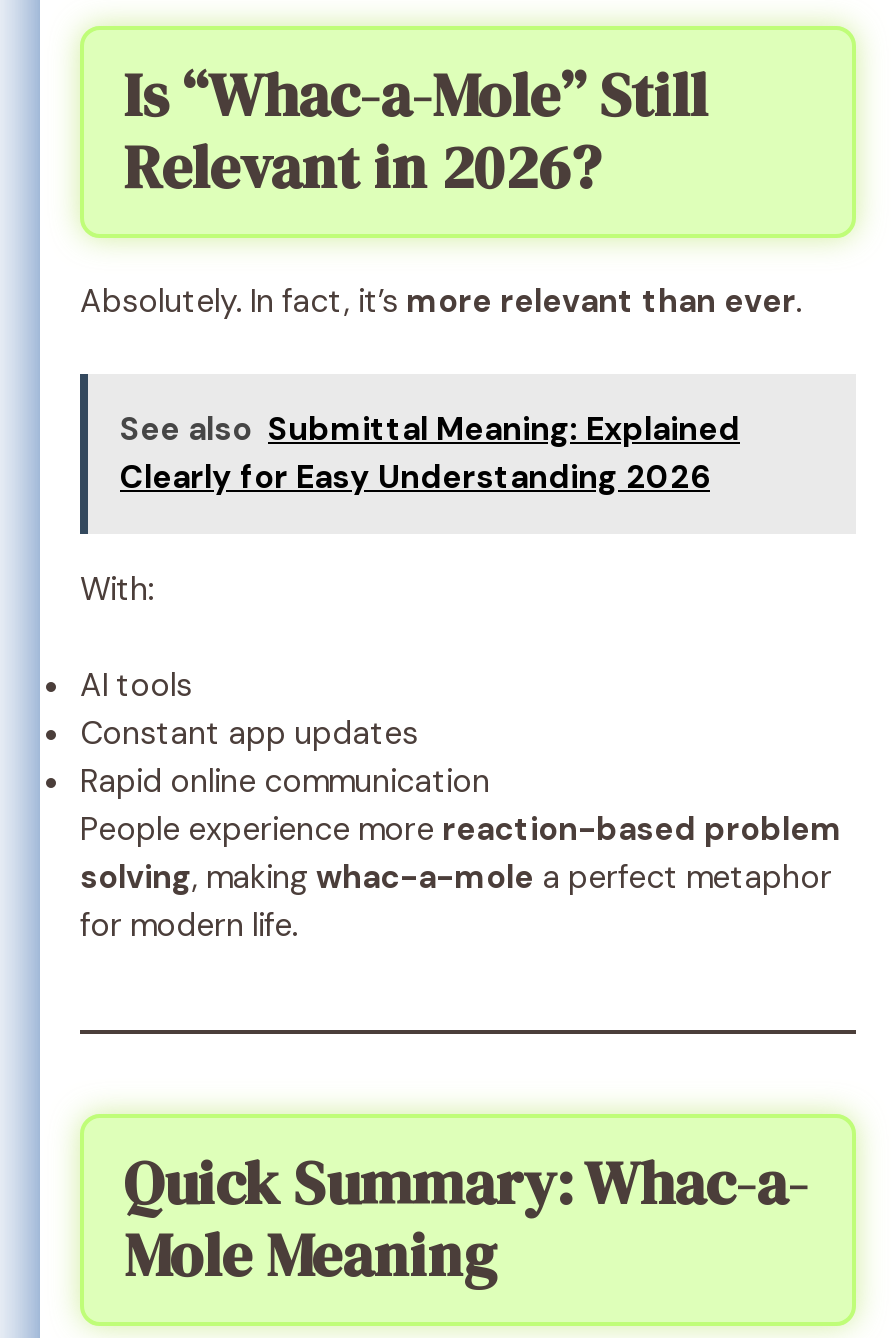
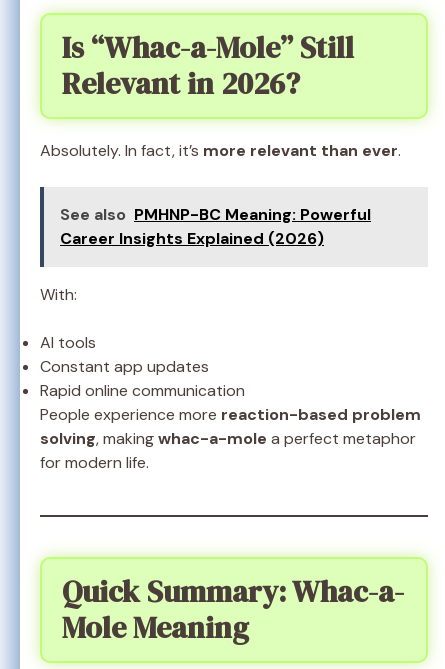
- See also Submittal Meaning: Explained
- Clearly for Easy Understanding 2026
+ See also PMHNP-BC Meaning: Powerful
+ Career Insights Explained (2026)
